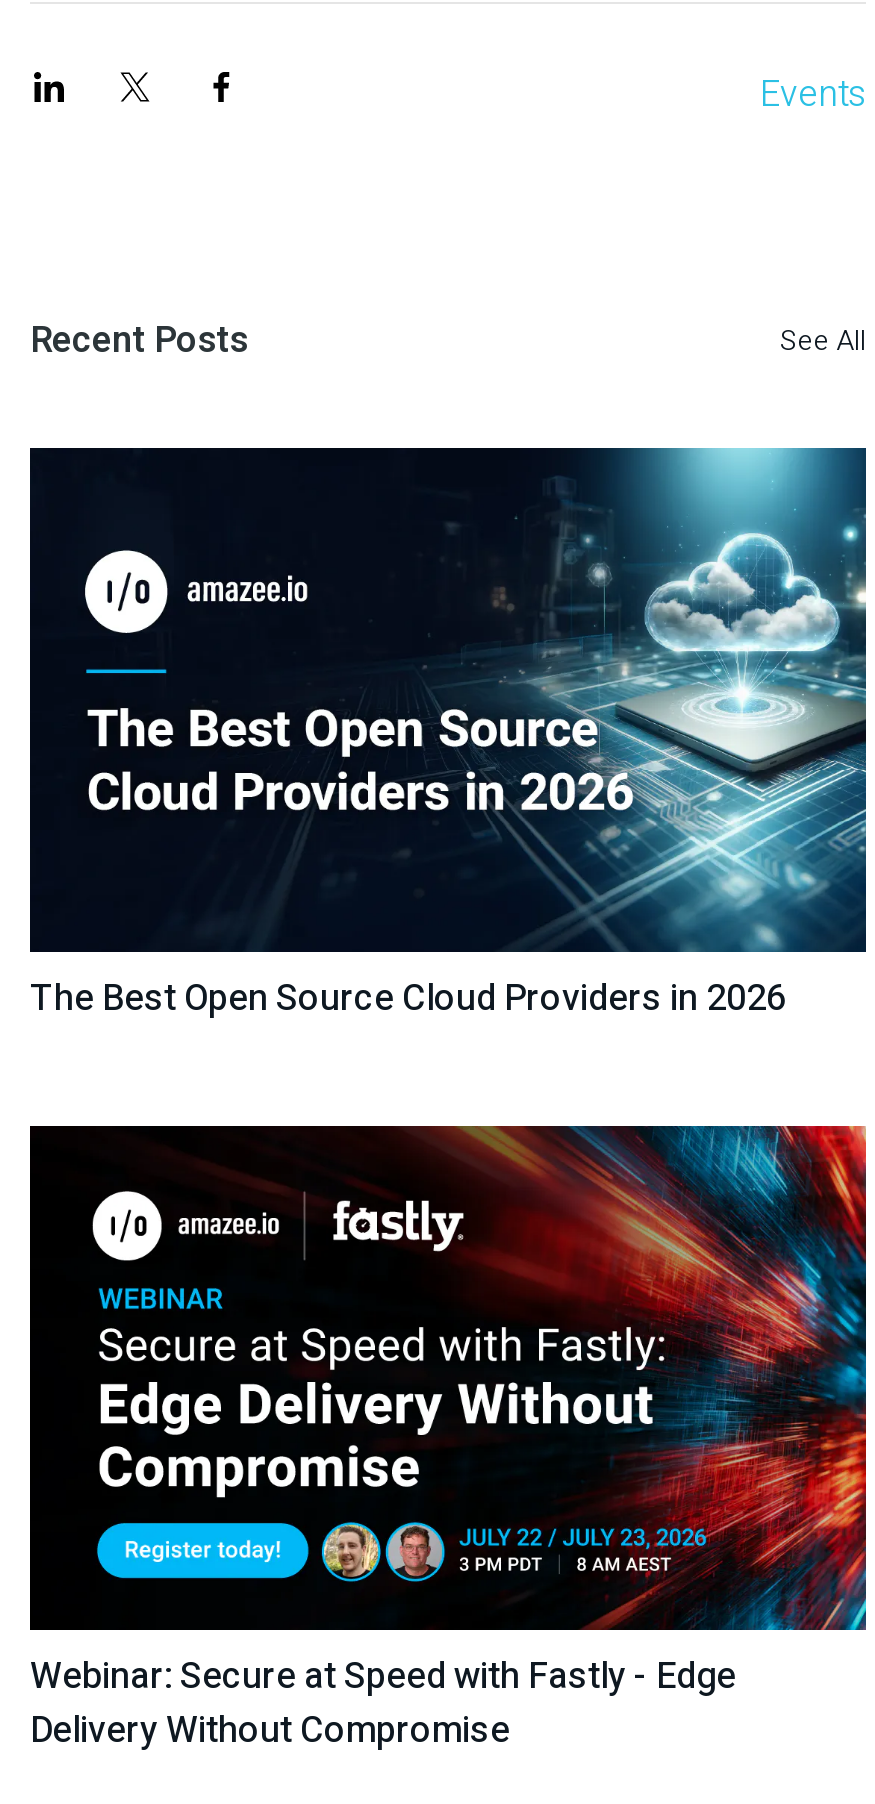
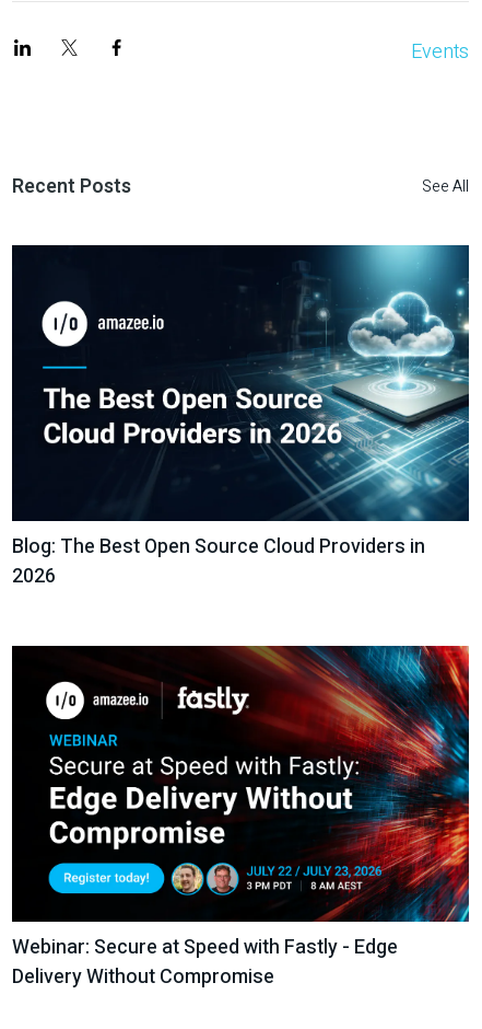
- The Best Open Source Cloud Providers in 2026
+ Blog: The Best Open Source Cloud Providers in
+ 2026
